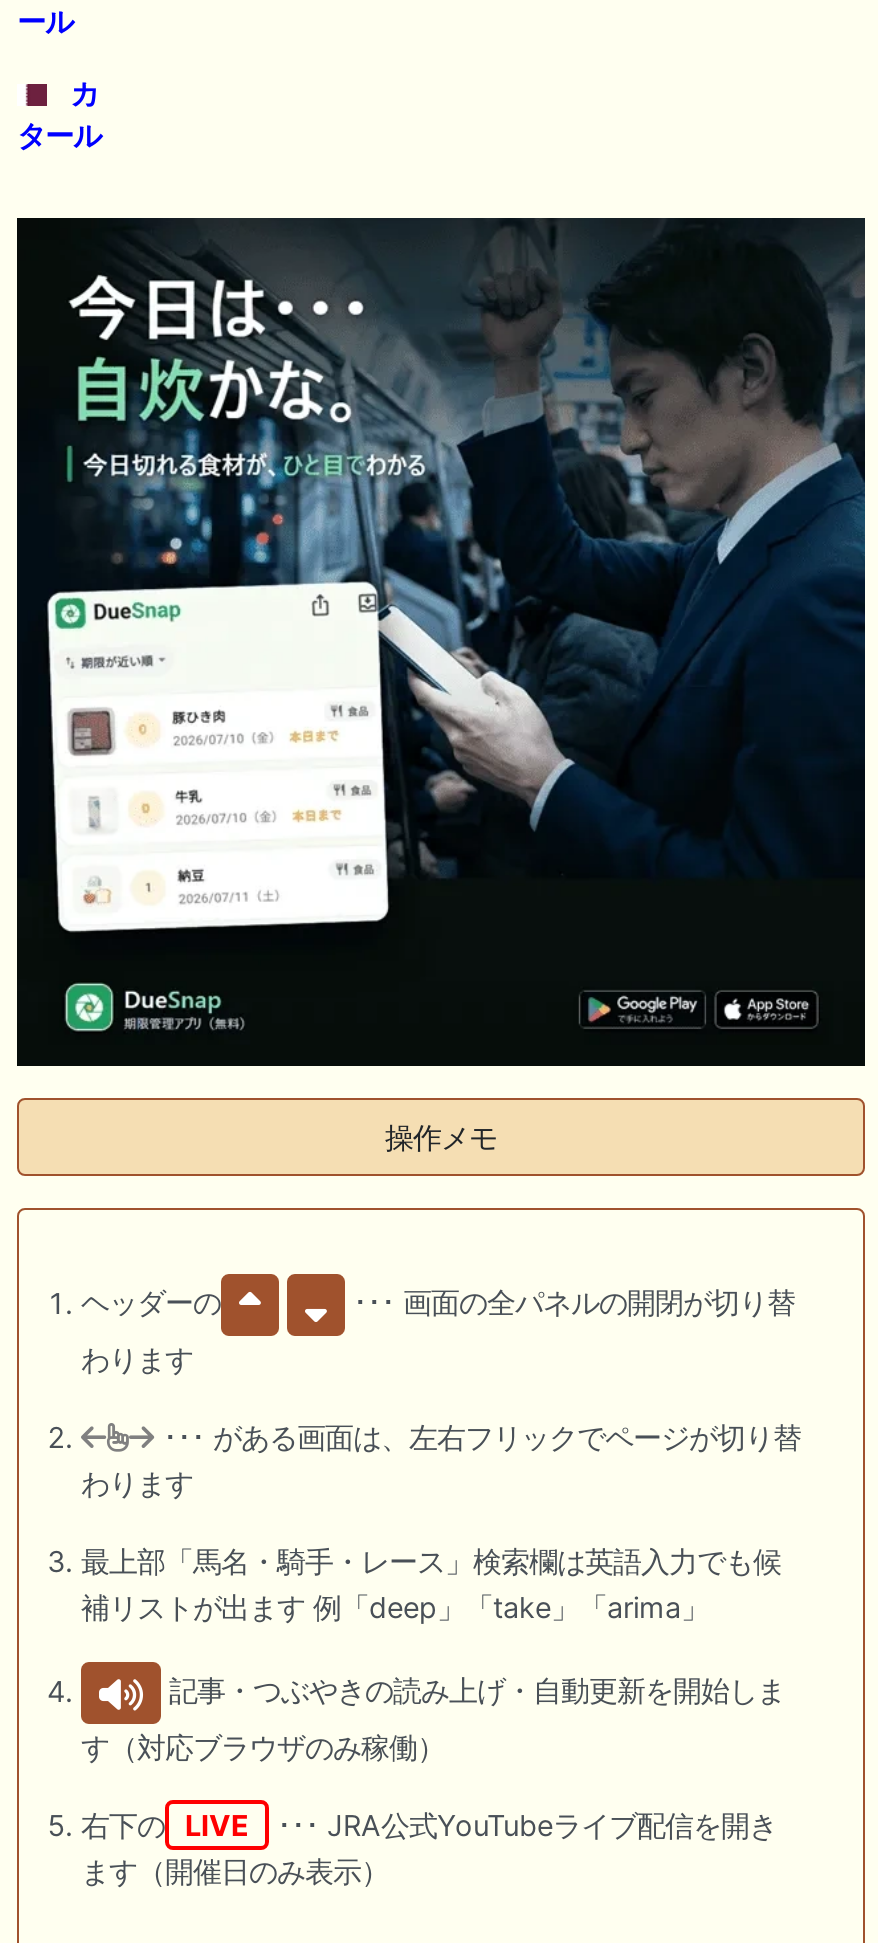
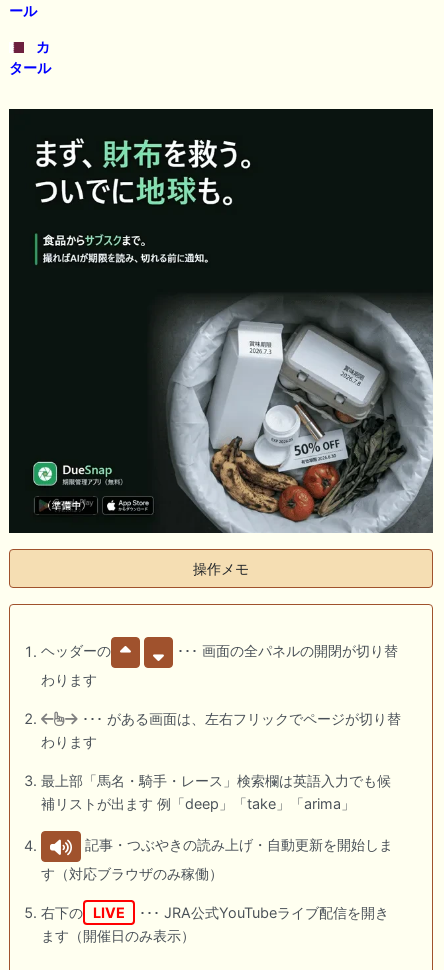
- [image]
+ [image]
